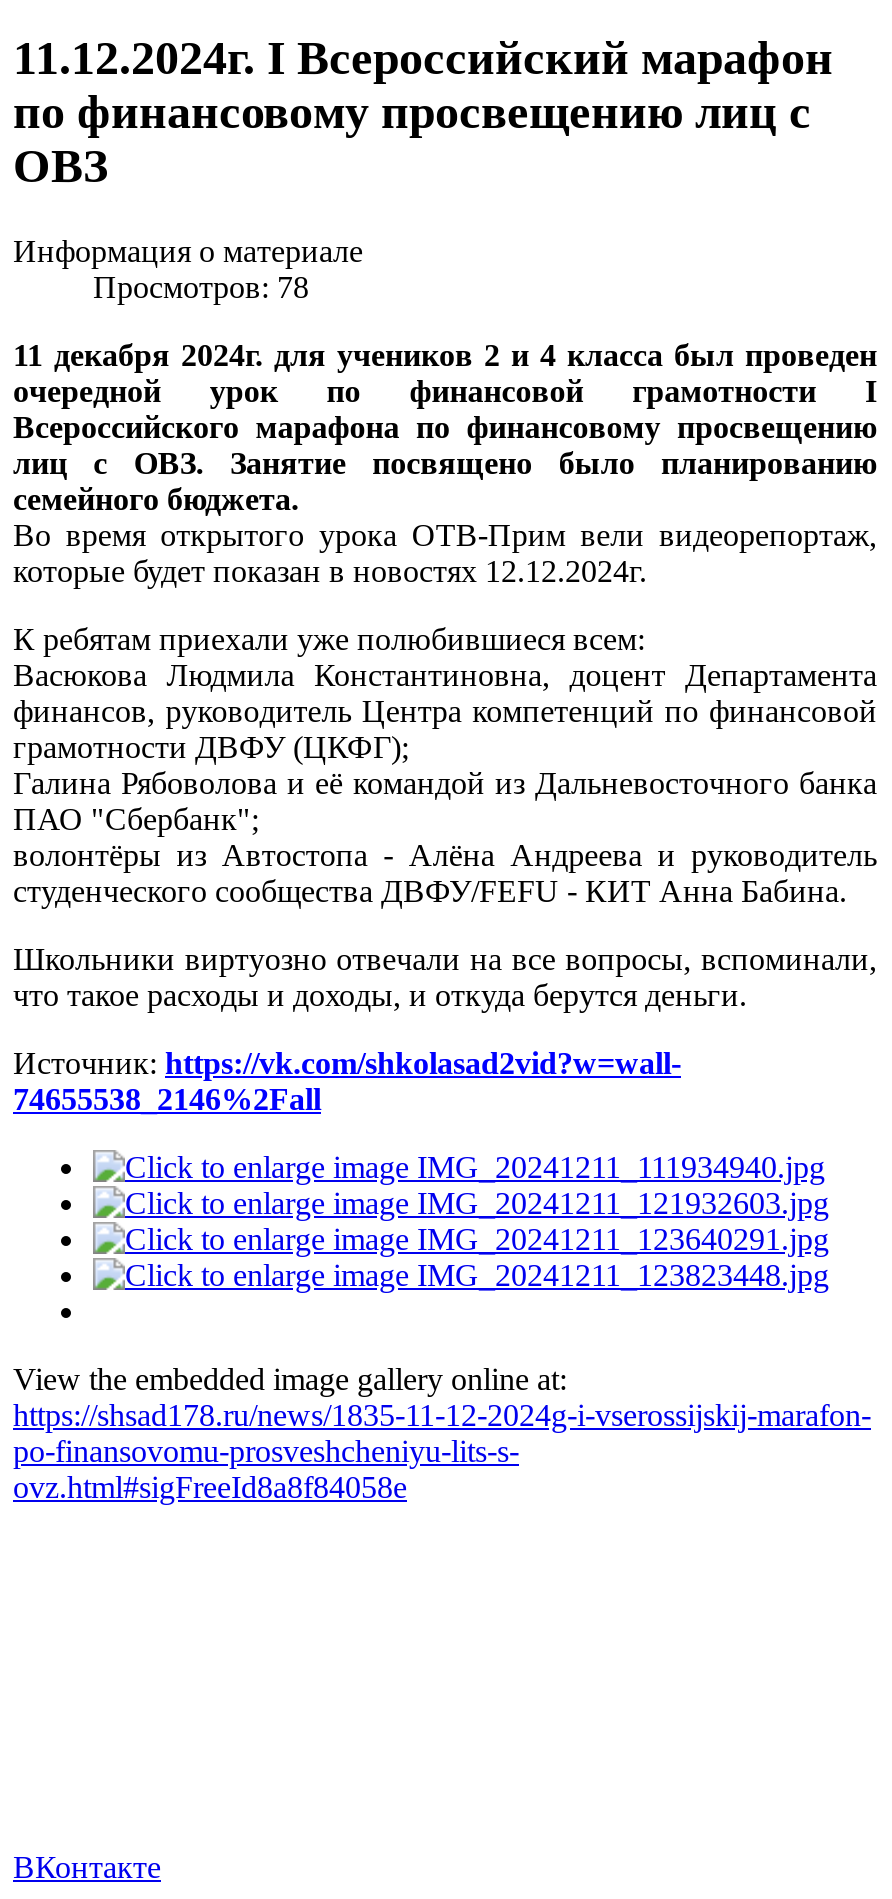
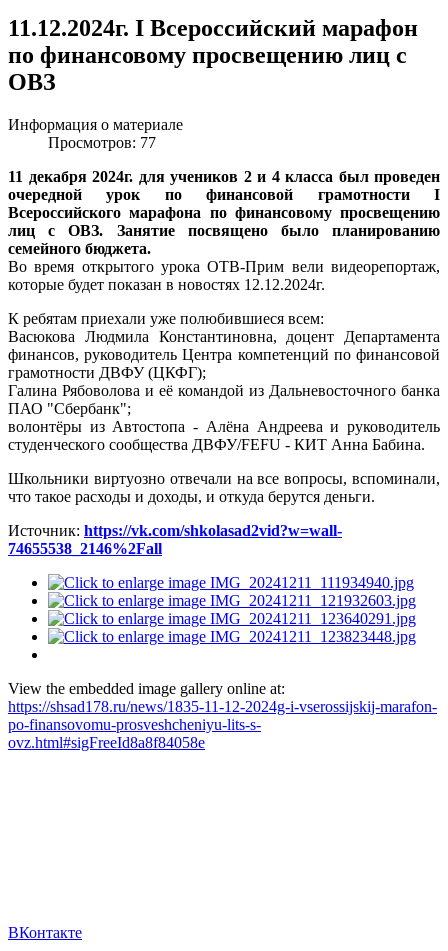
- Просмотров: 78
+ Просмотров: 77
